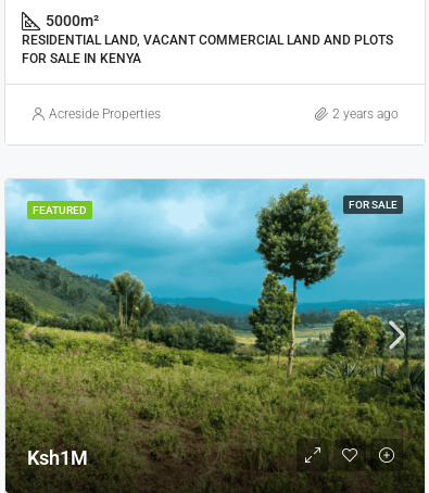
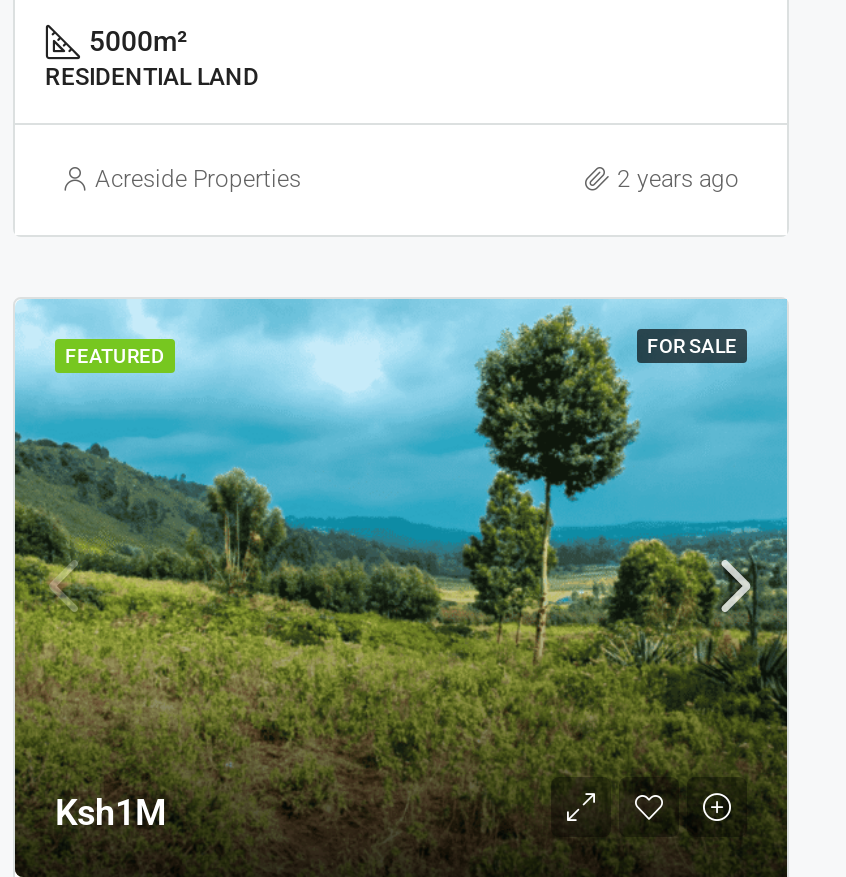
- RESIDENTIAL LAND, VACANT COMMERCIAL LAND AND PLOTS
- FOR SALE IN KENYA
+ RESIDENTIAL LAND
